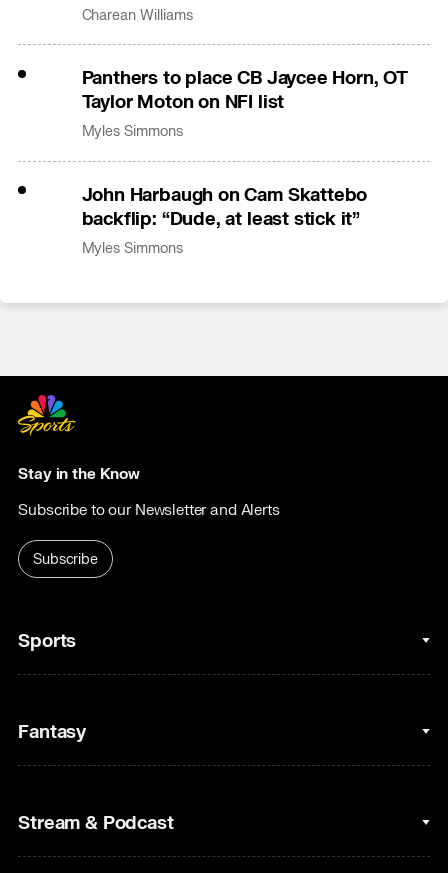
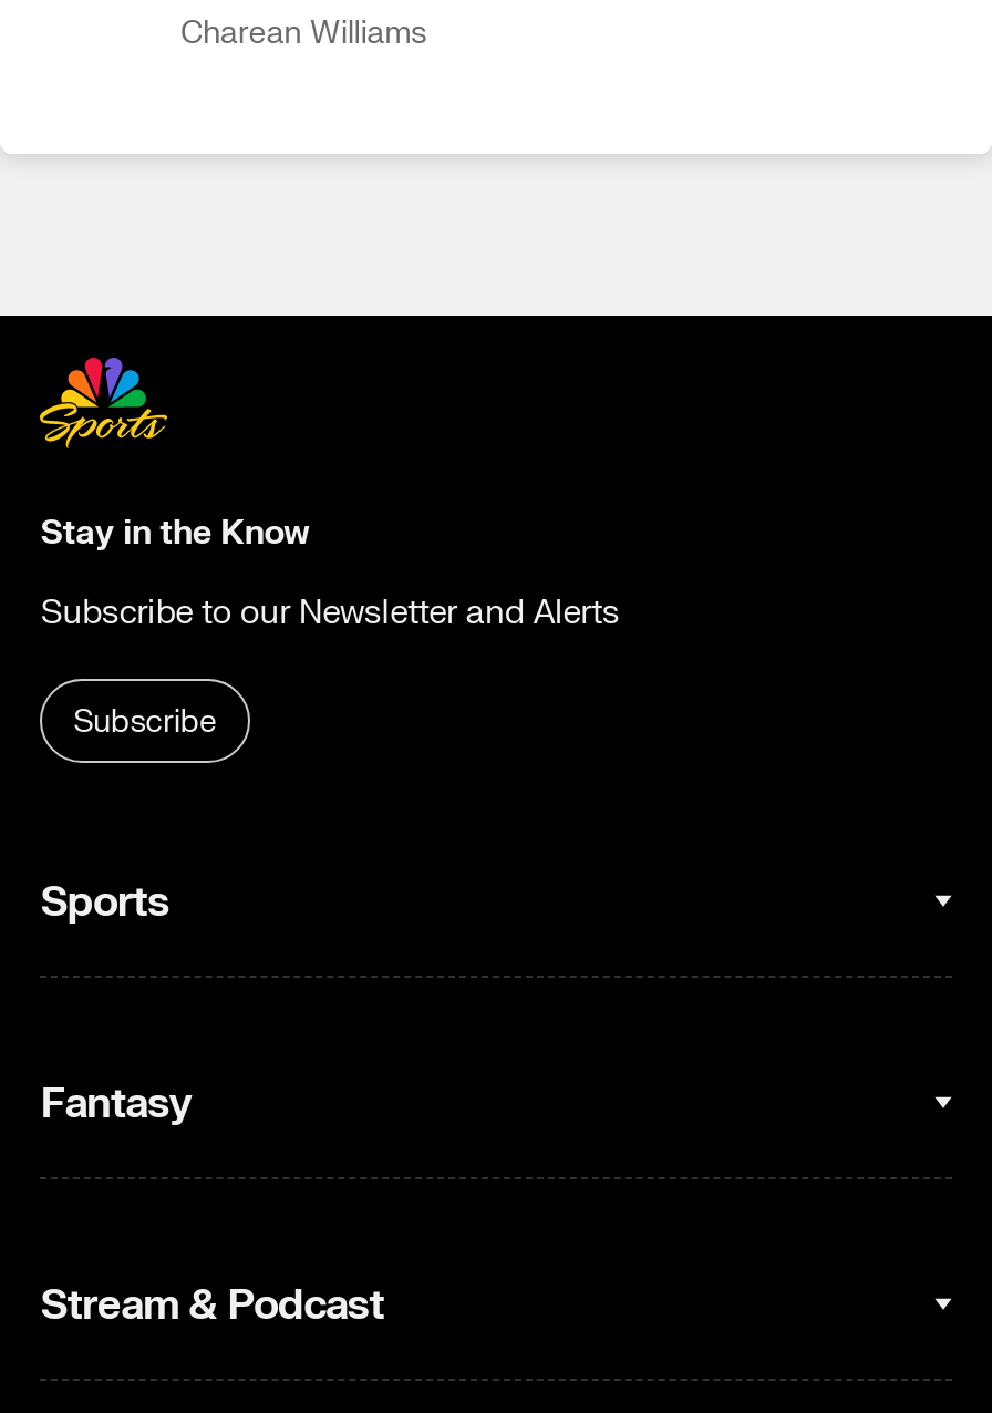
- Panthers to place CB Jaycee Horn, OT
- Taylor Moton on NFI list
- Myles Simmons
- John Harbaugh on Cam Skattebo
- backflip: “Dude, at least stick it”
- Myles Simmons
